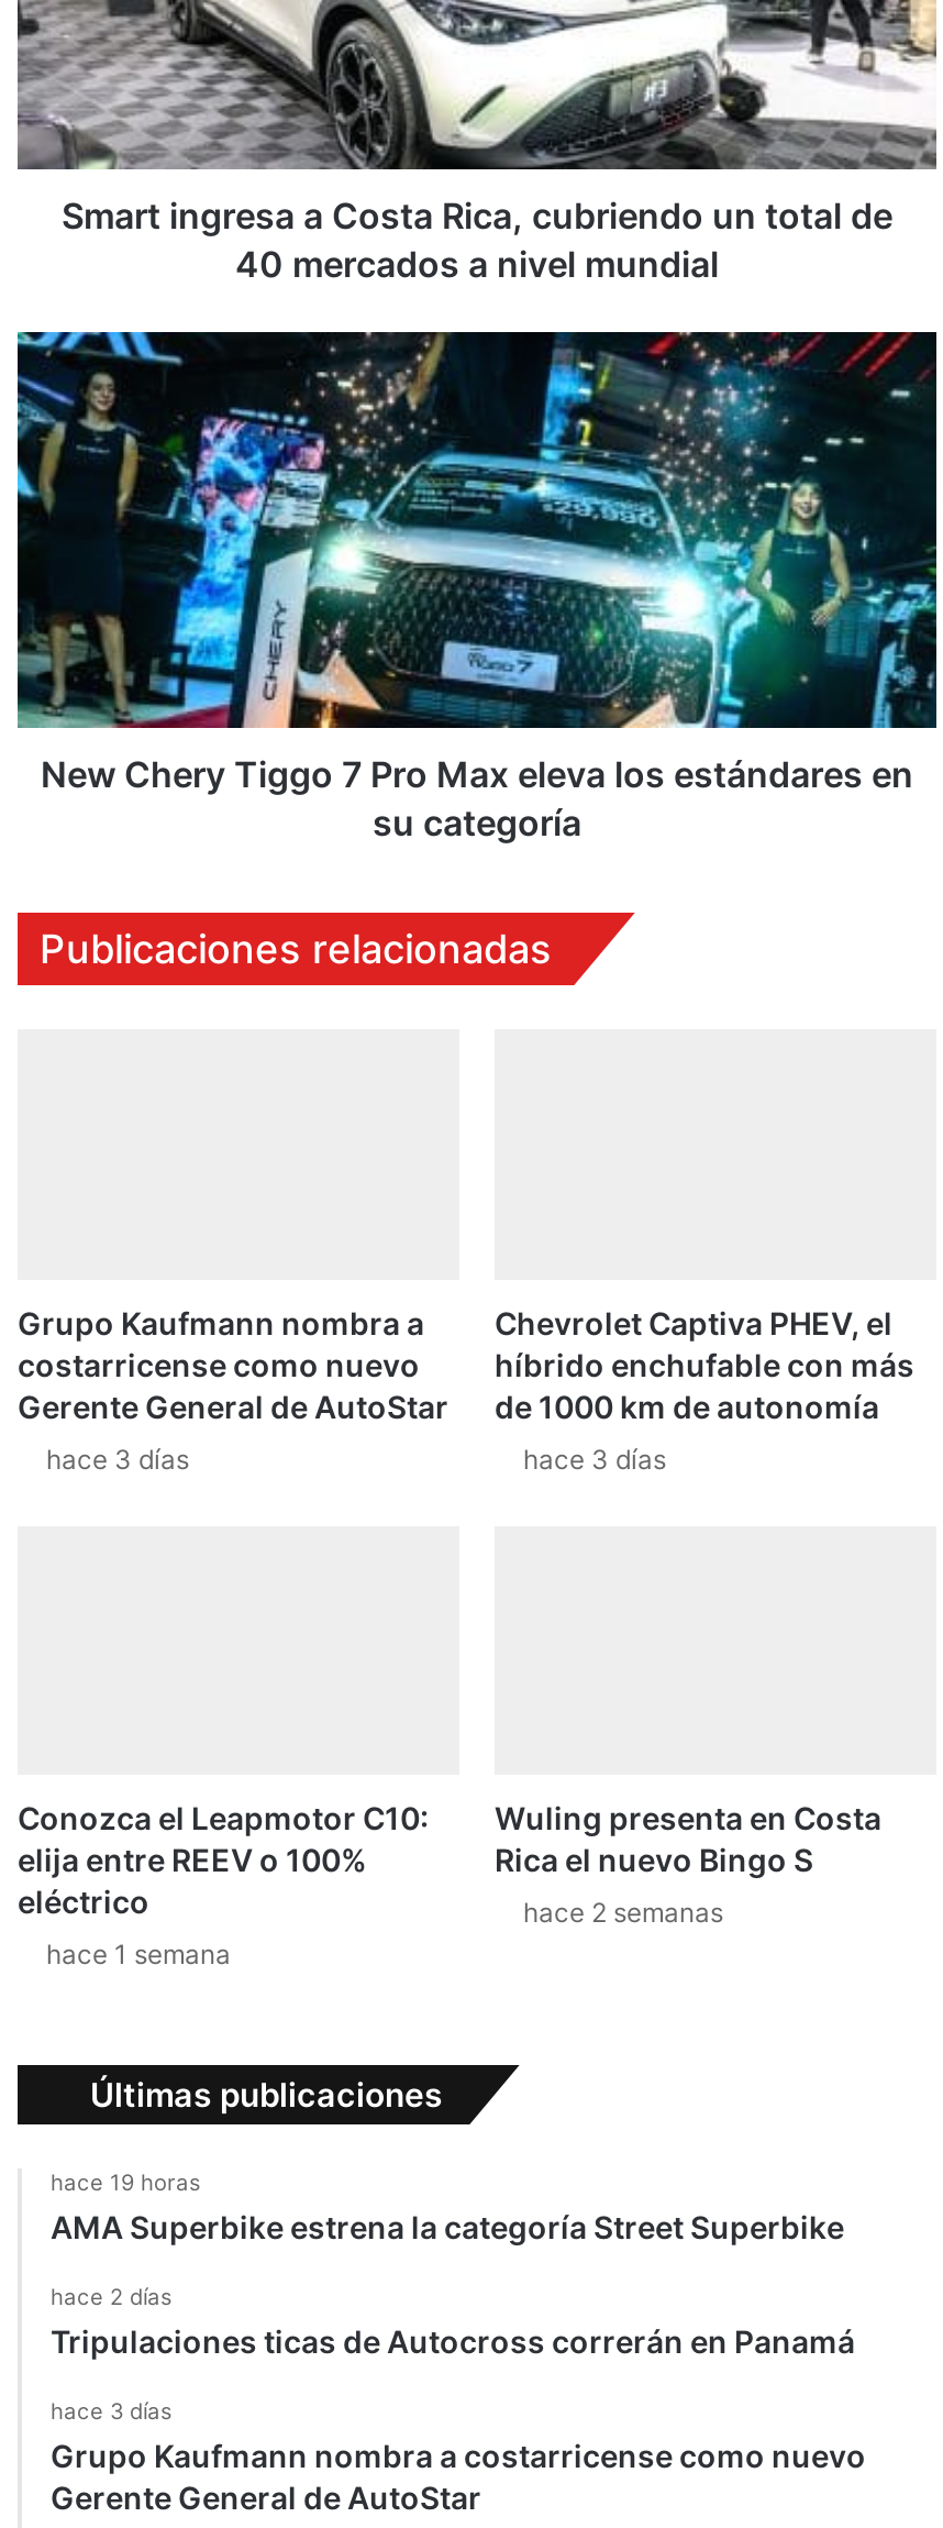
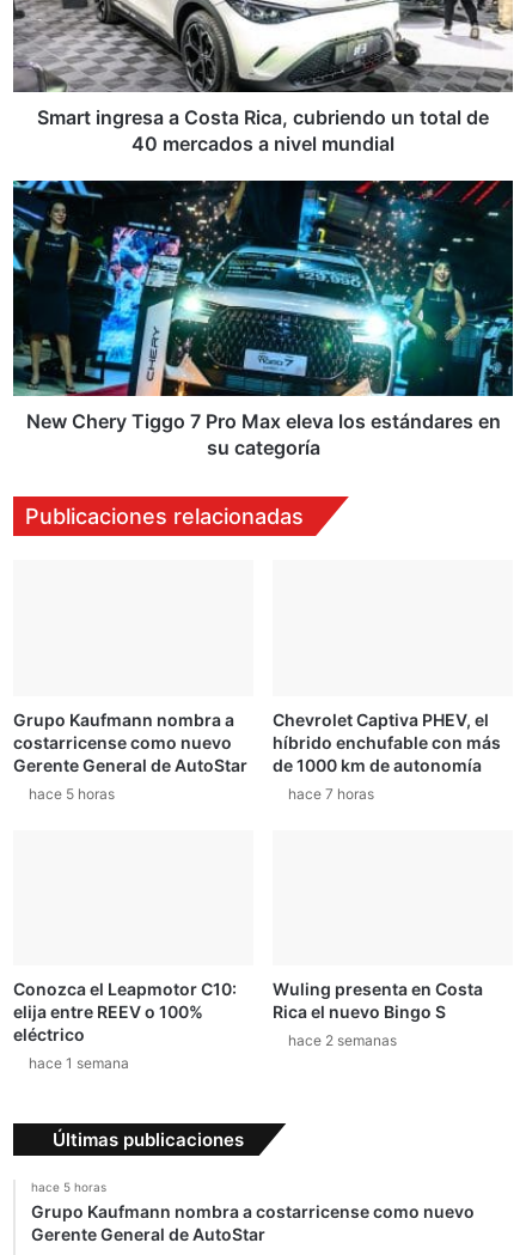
- hace 3 días
+ hace 5 horas

- hace 3 días
+ hace 7 horas

- hace 19 horas
- AMA Superbike estrena la categoría Street Superbike
- hace 2 días
- Tripulaciones ticas de Autocross correrán en Panamá
- hace 3 días
+ hace 5 horas
